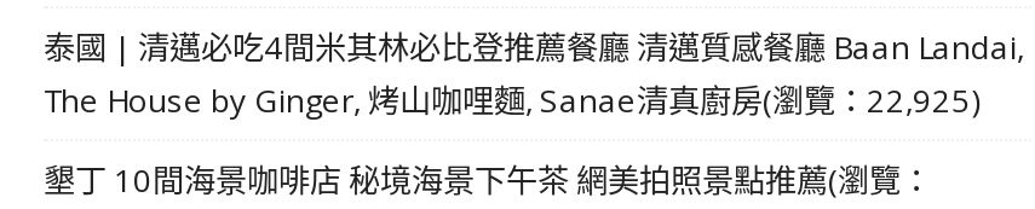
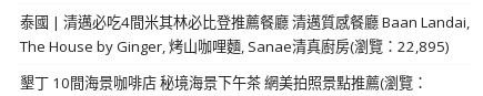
- The House by Ginger, 烤山咖哩麵, Sanae清真廚房(瀏覽：22,925)
+ The House by Ginger, 烤山咖哩麵, Sanae清真廚房(瀏覽：22,895)
